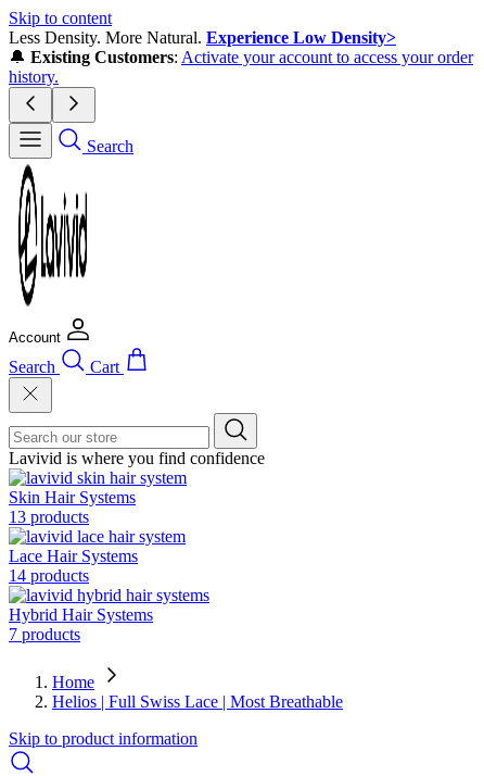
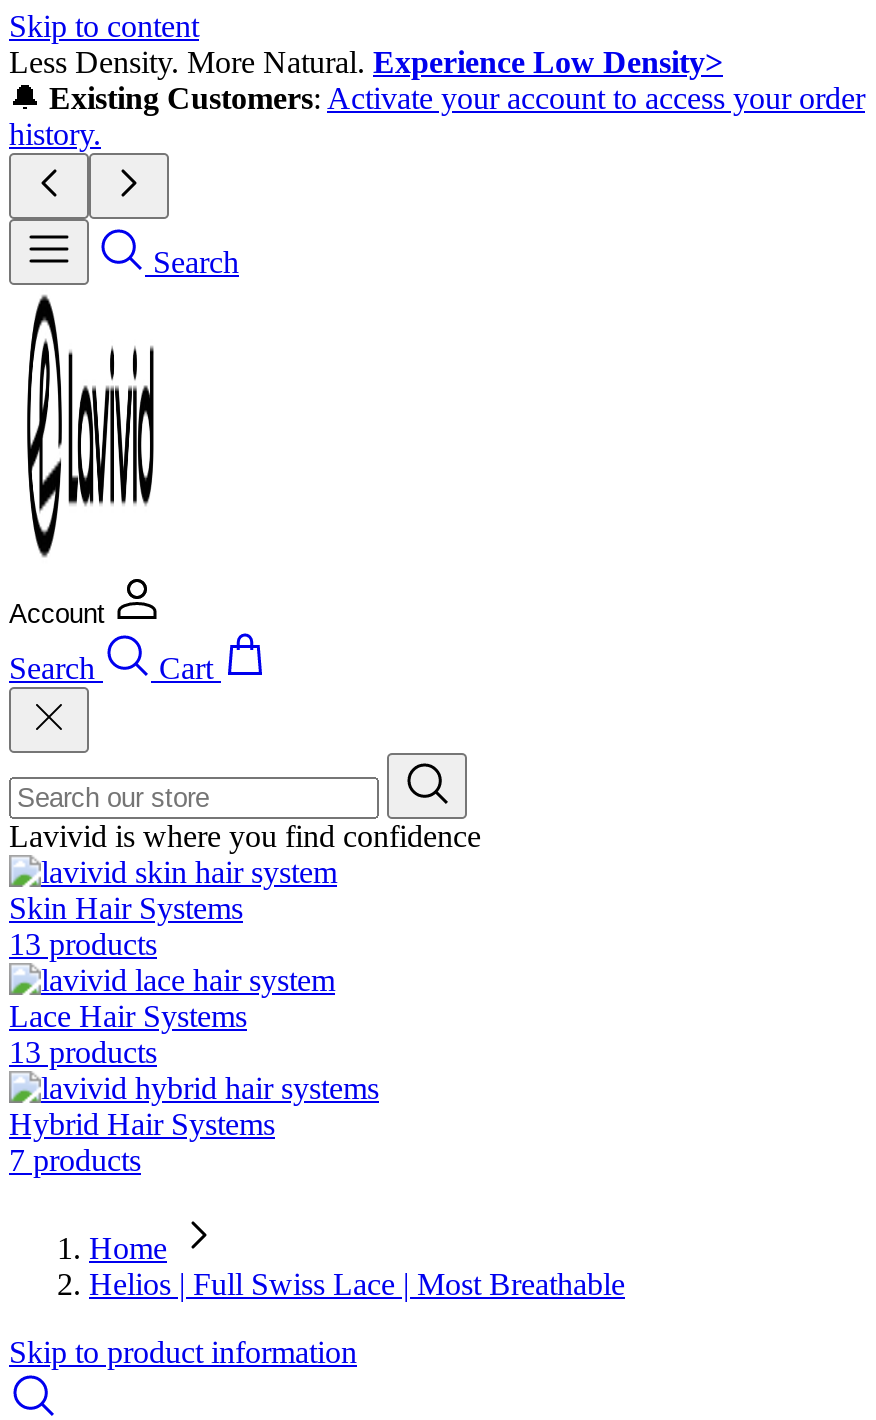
- 14 products
+ 13 products
